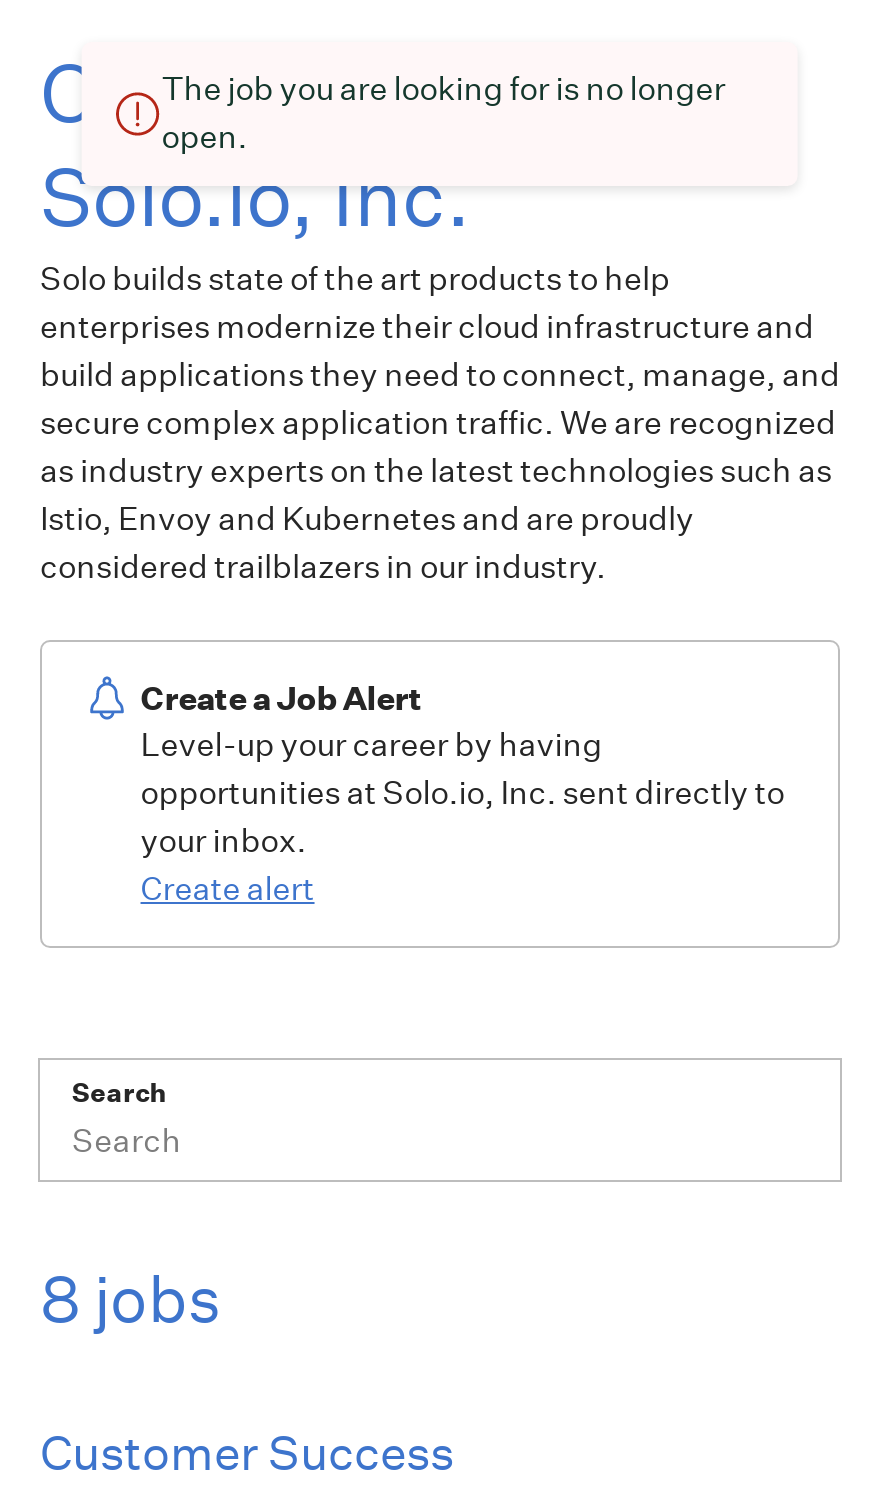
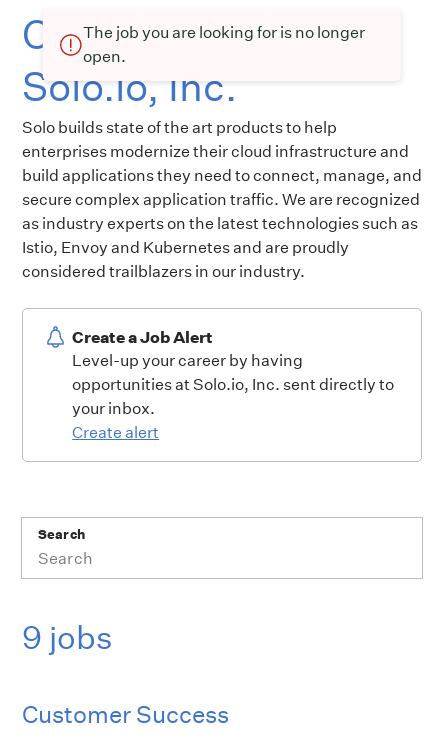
- 8 jobs
+ 9 jobs
